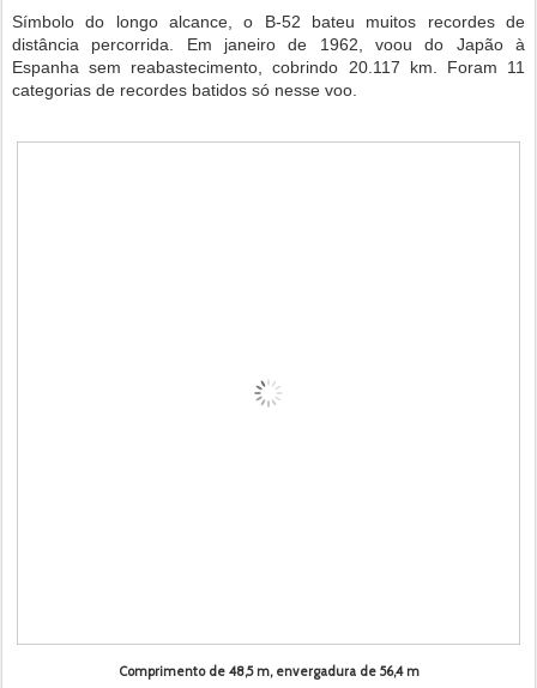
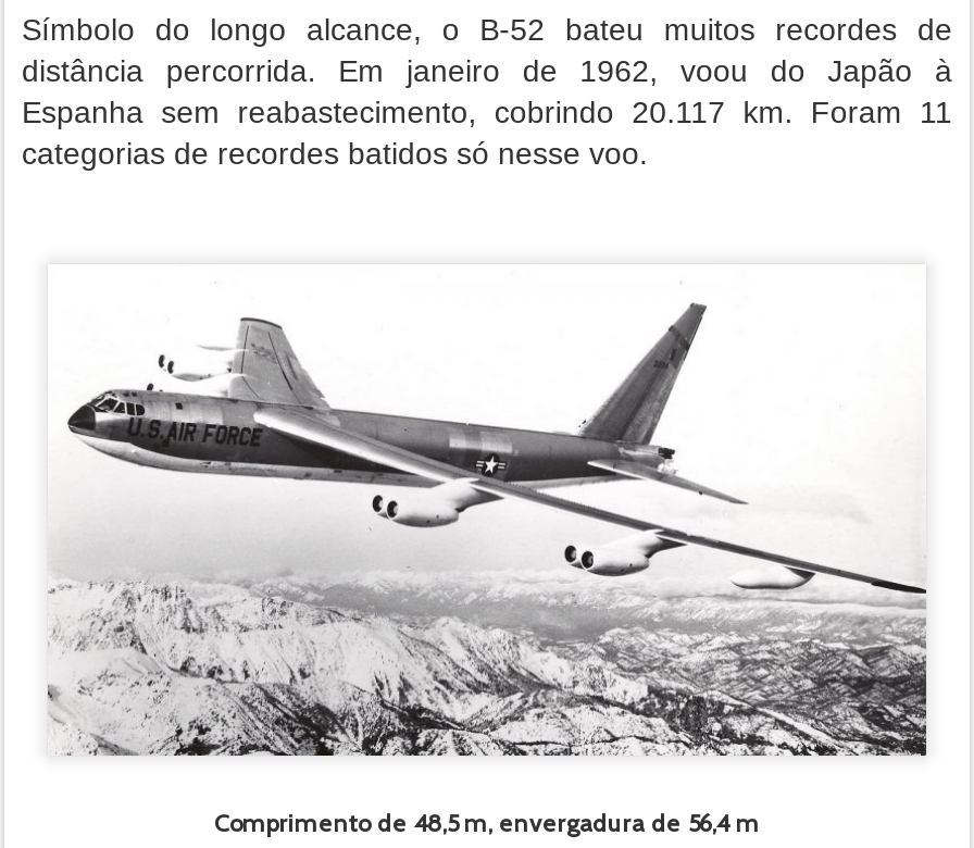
+ [image]
